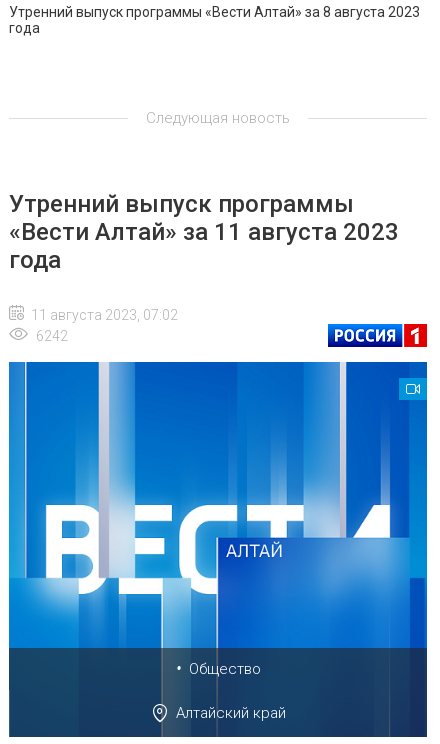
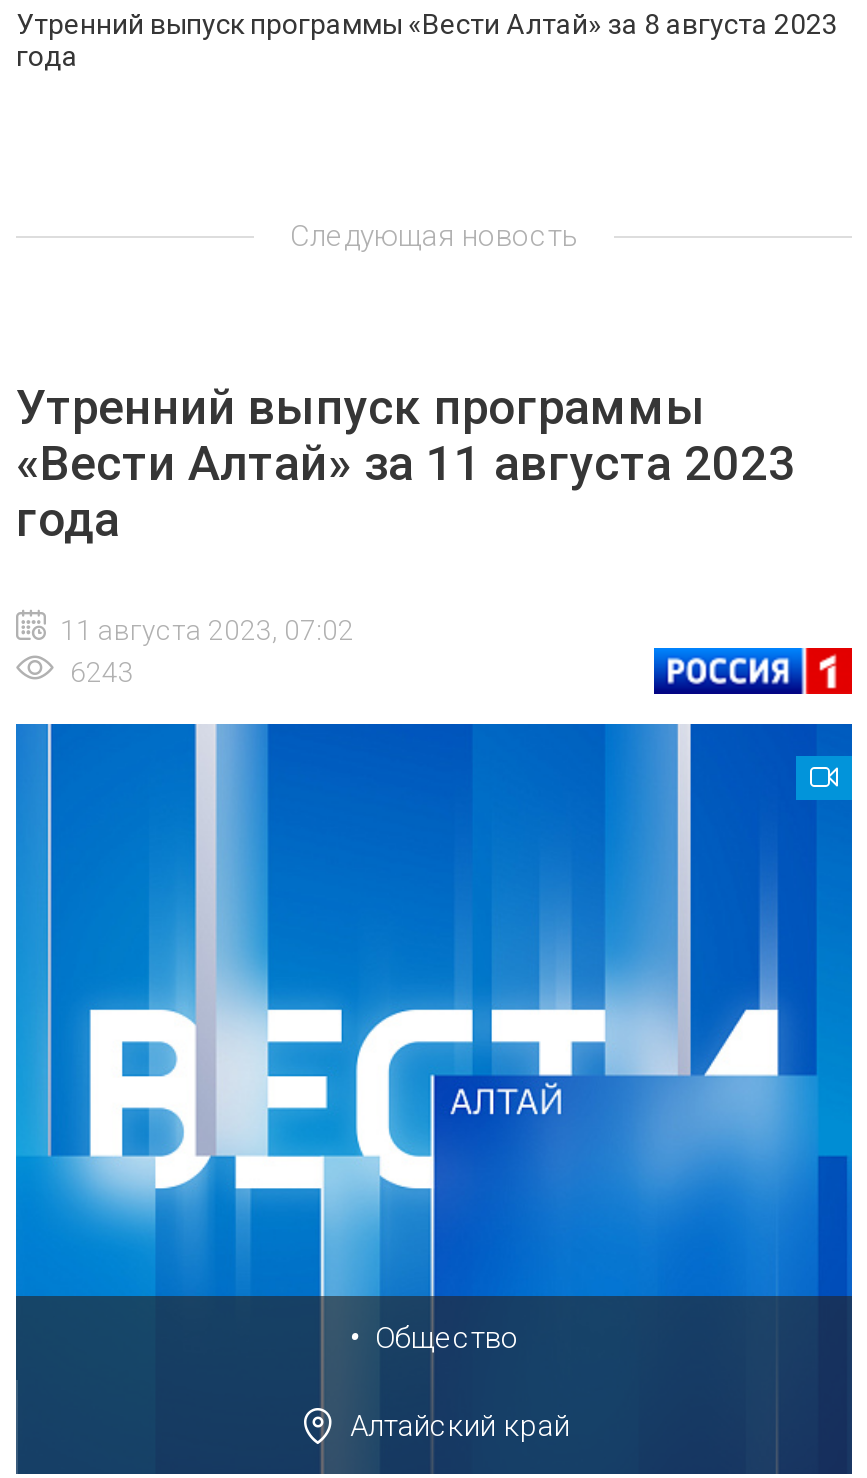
- 6242
+ 6243
